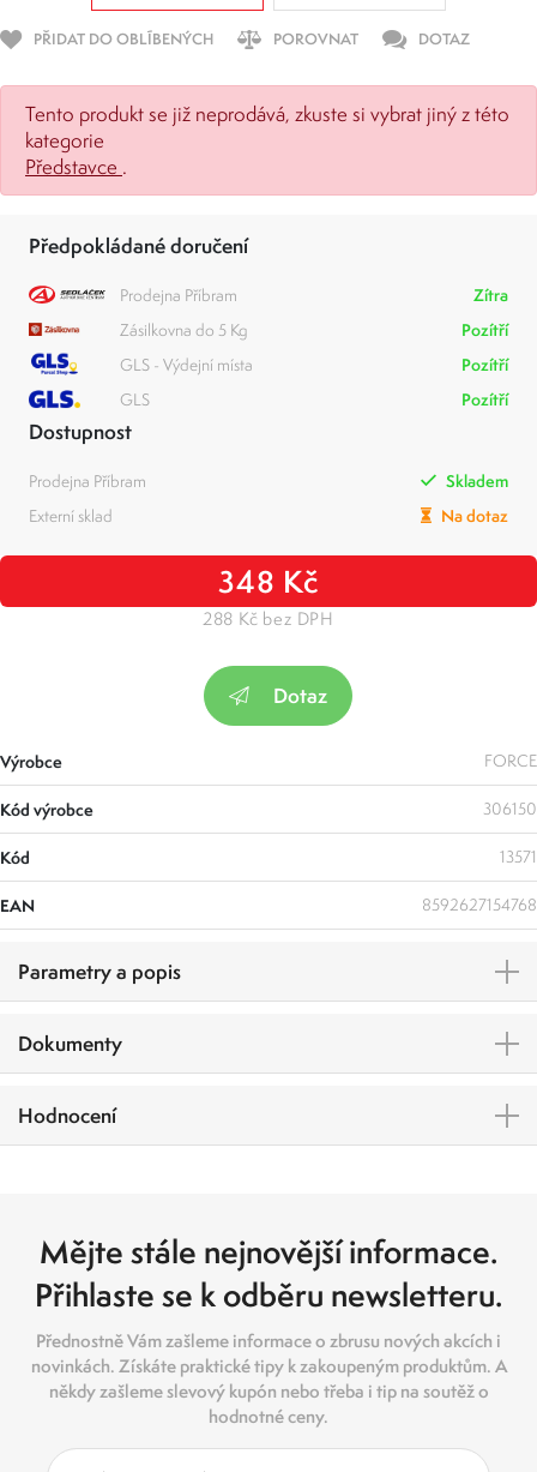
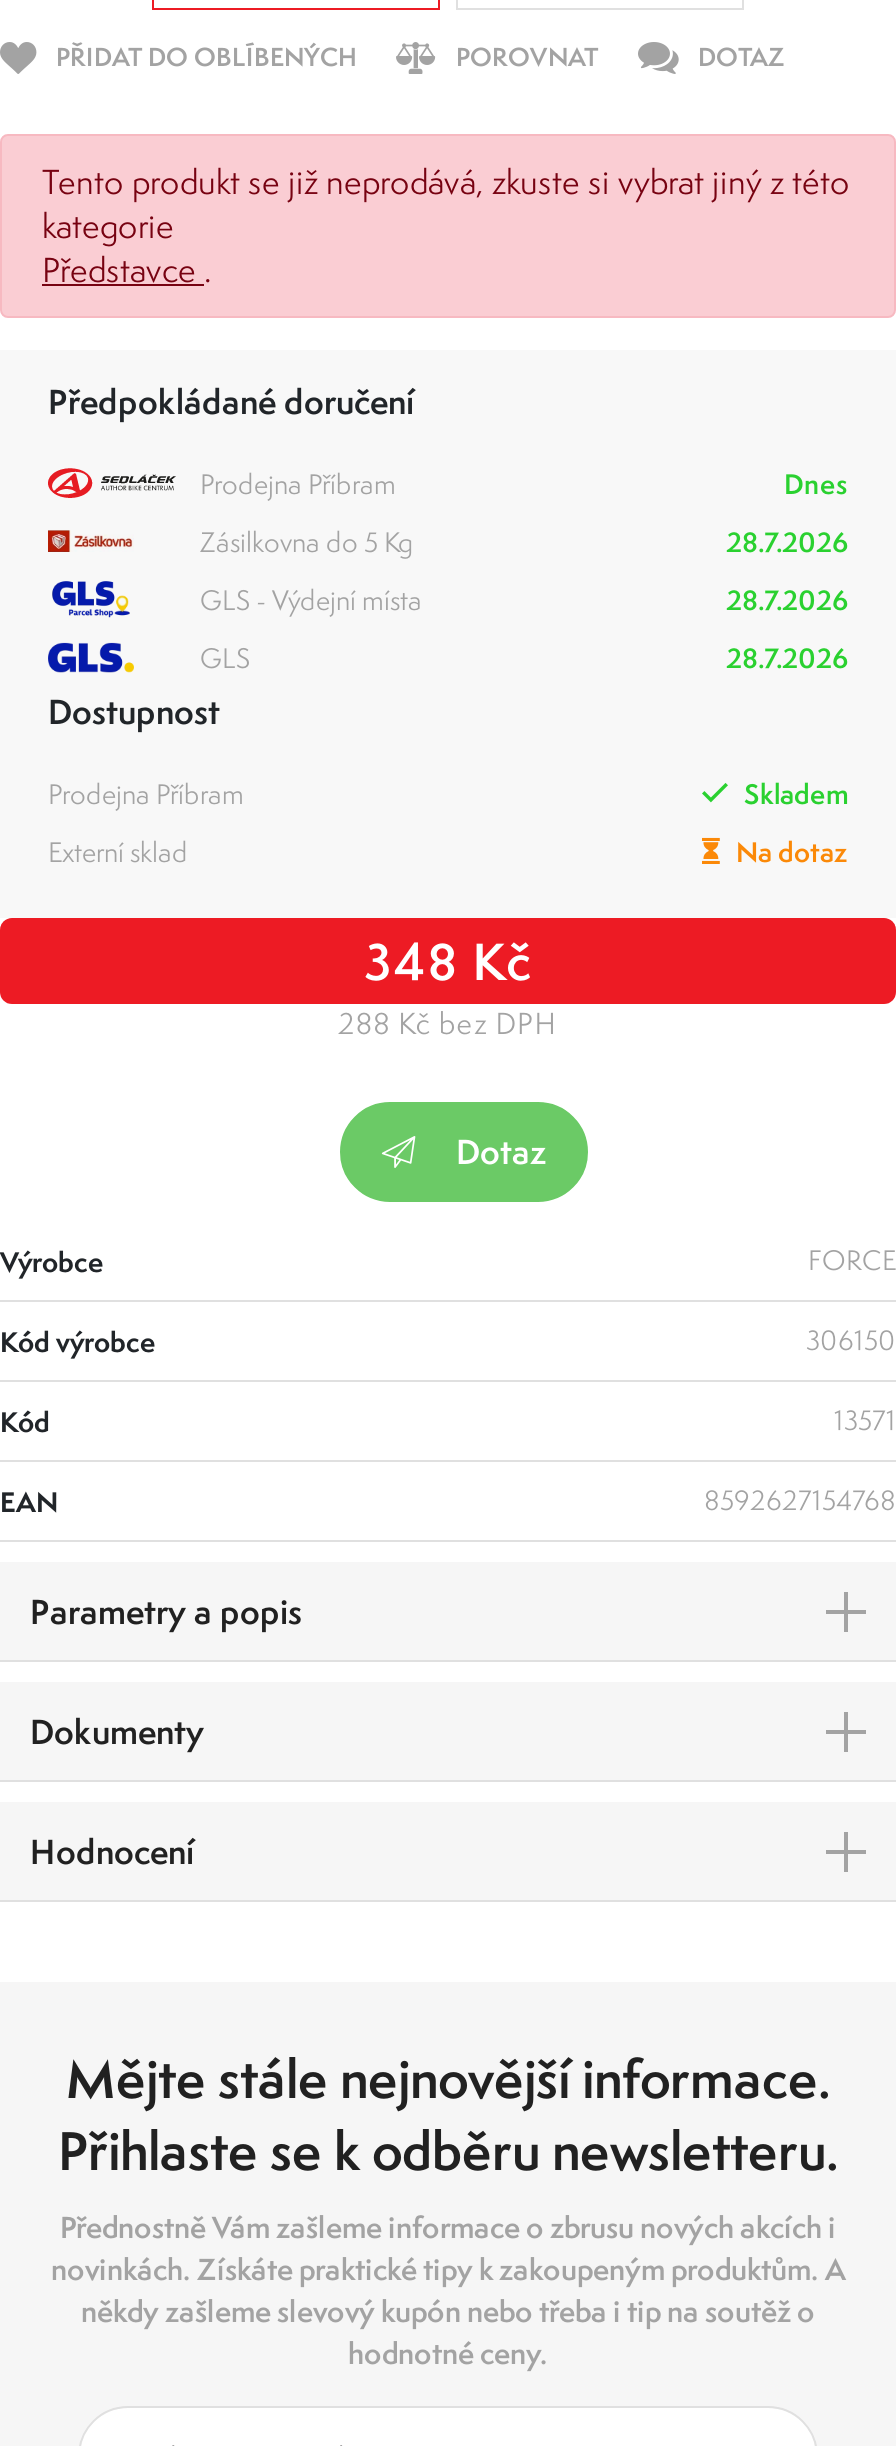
- Zítra
+ Dnes

- Pozítří
+ 28.7.2026

- Pozítří
+ 28.7.2026

- Pozítří
+ 28.7.2026
